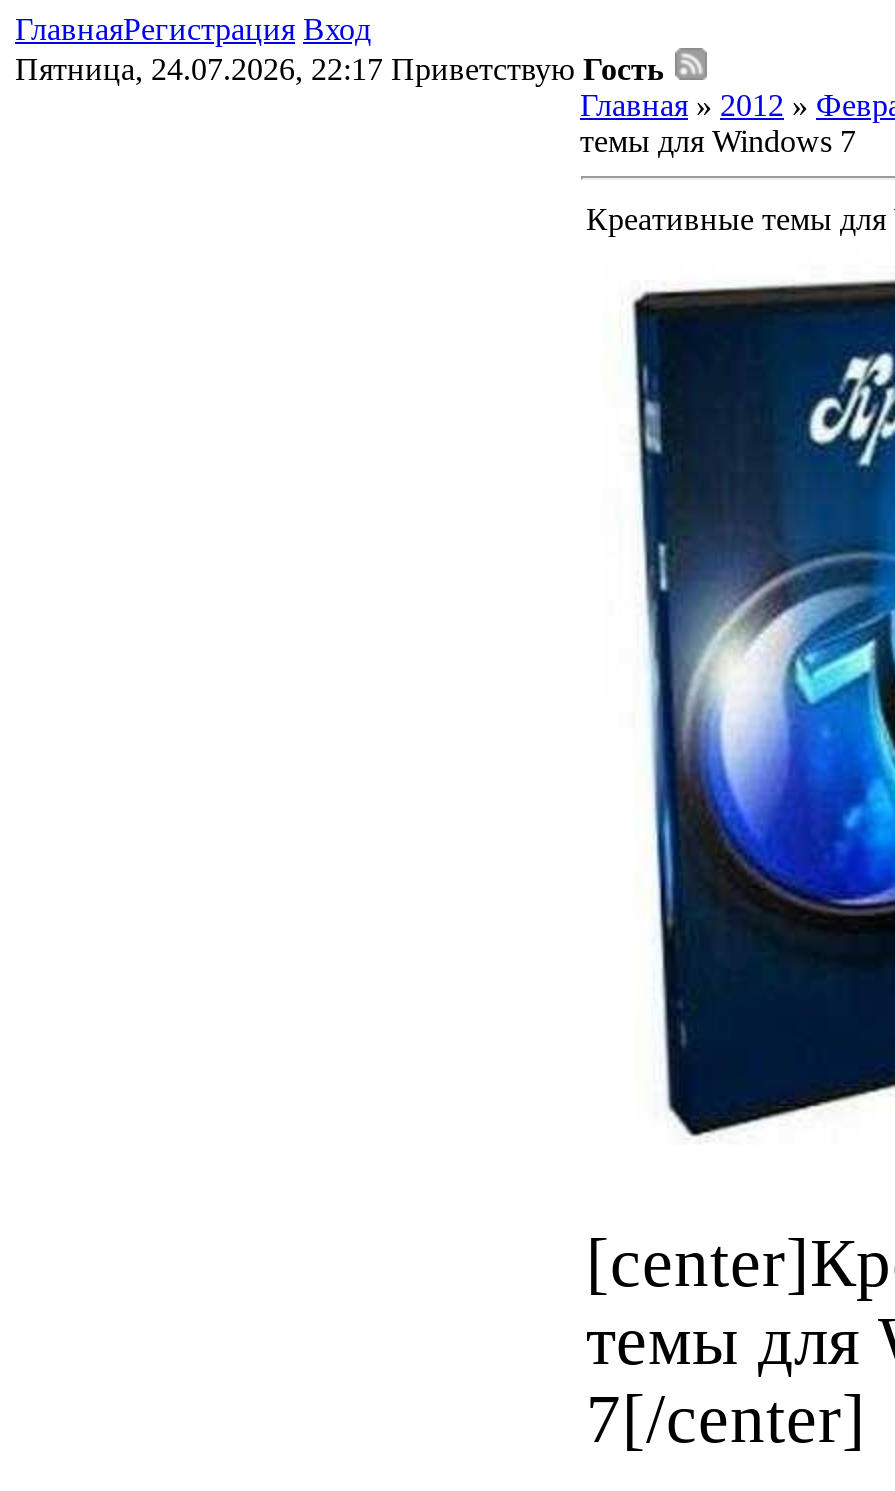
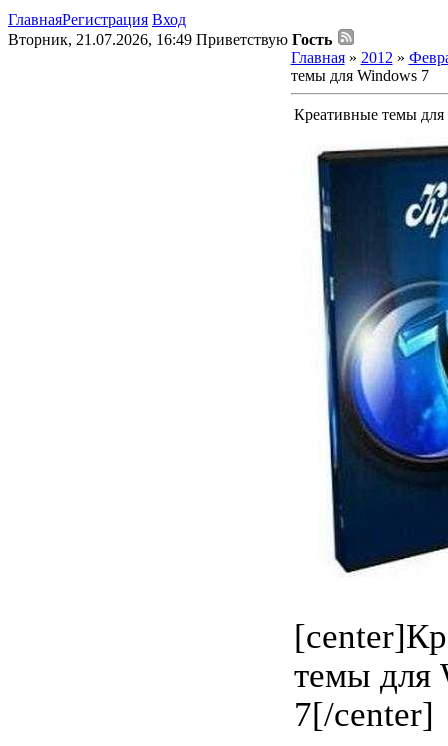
- Пятница, 24.07.2026, 22:17 Приветствую Гость
+ Вторник, 21.07.2026, 16:49 Приветствую Гость
